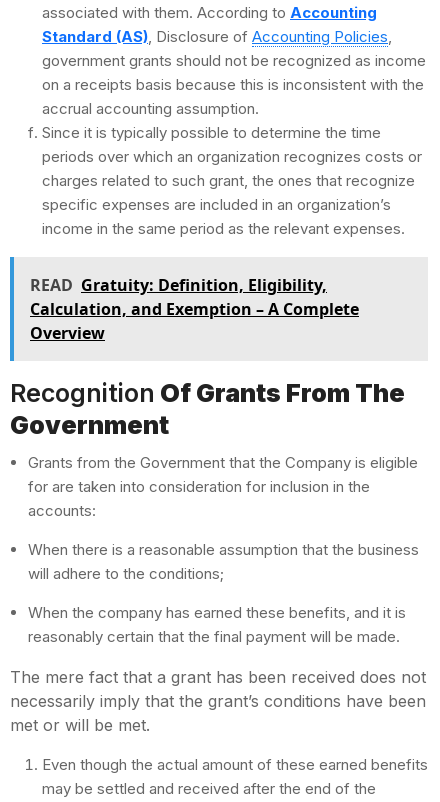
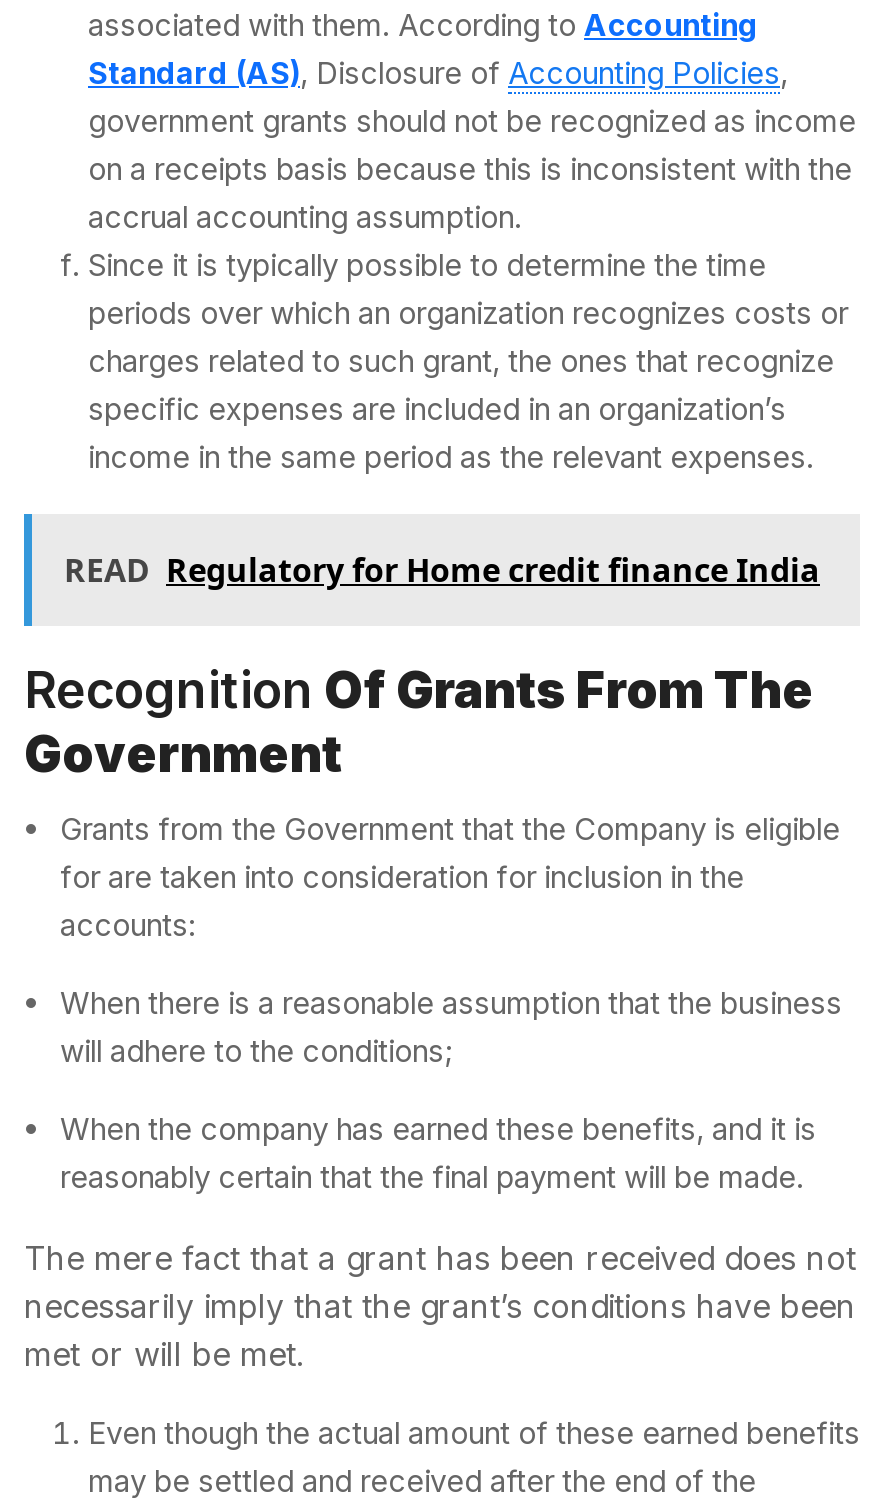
- READ Gratuity: Definition, Eligibility,
- Calculation, and Exemption – A Complete
- Overview
+ READ Regulatory for Home credit finance India
